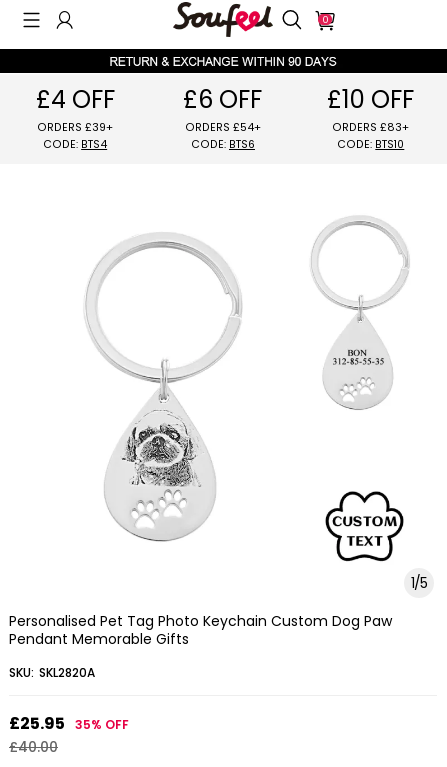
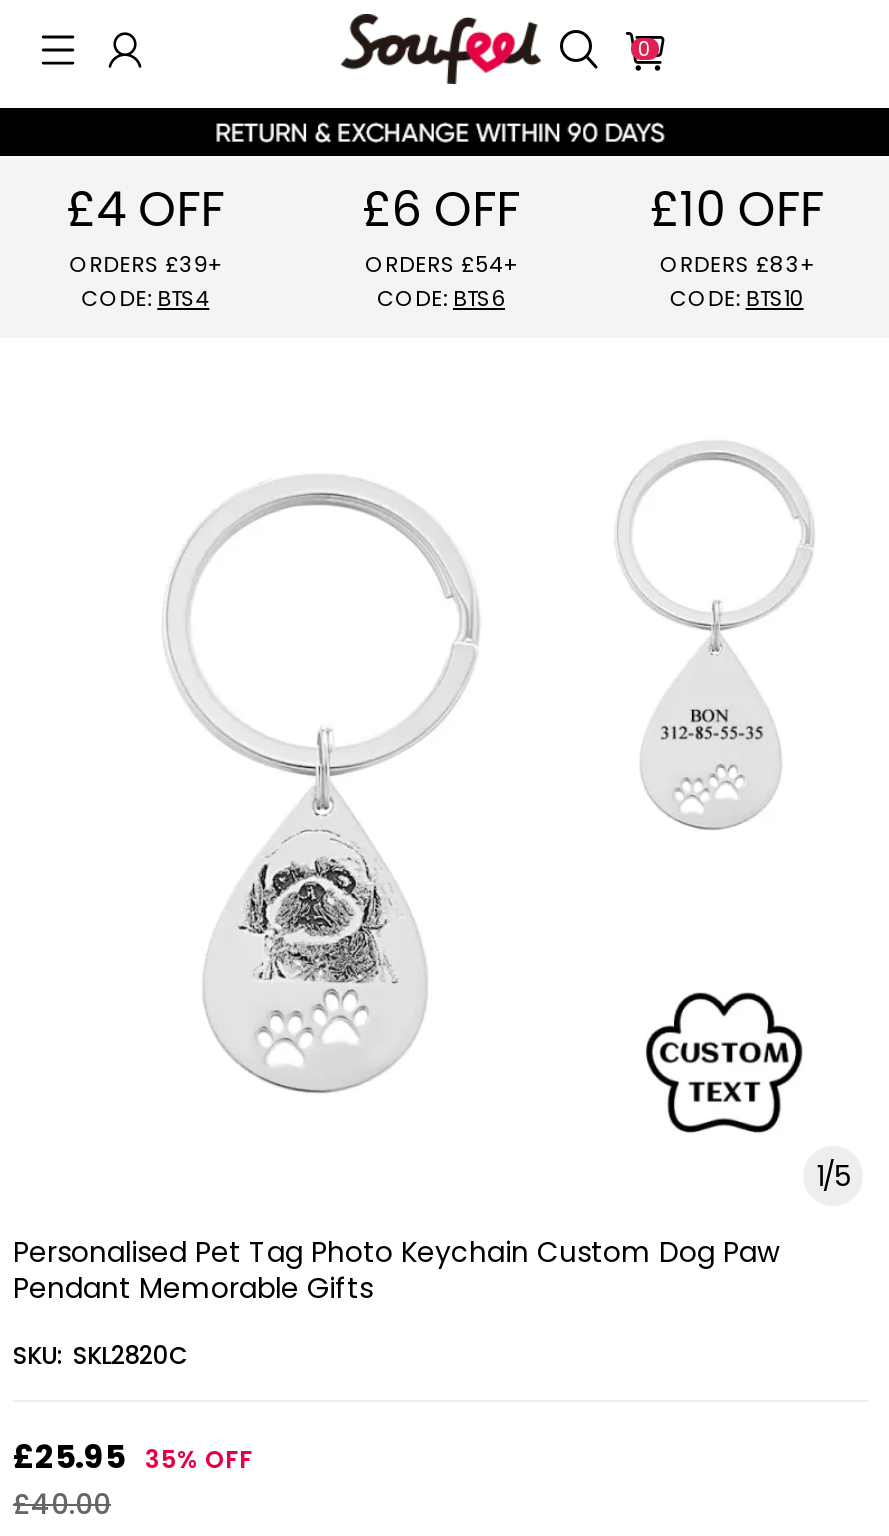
- SKU: SKL2820A
+ SKU: SKL2820C
